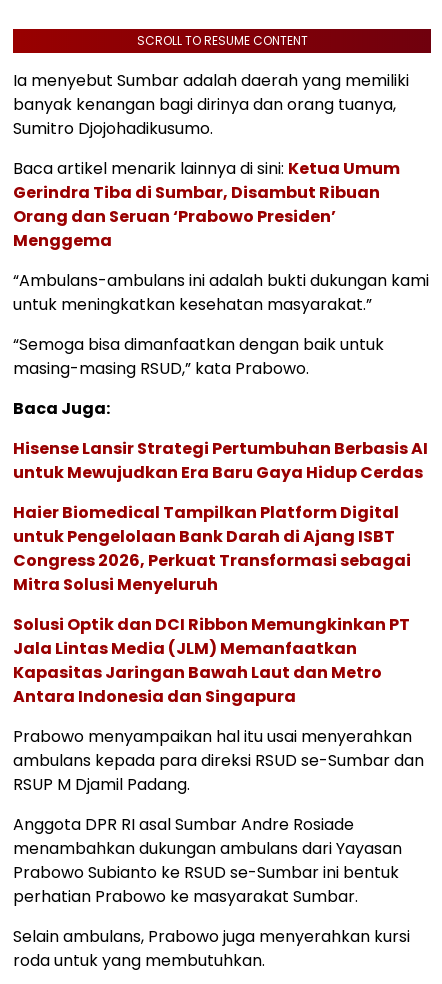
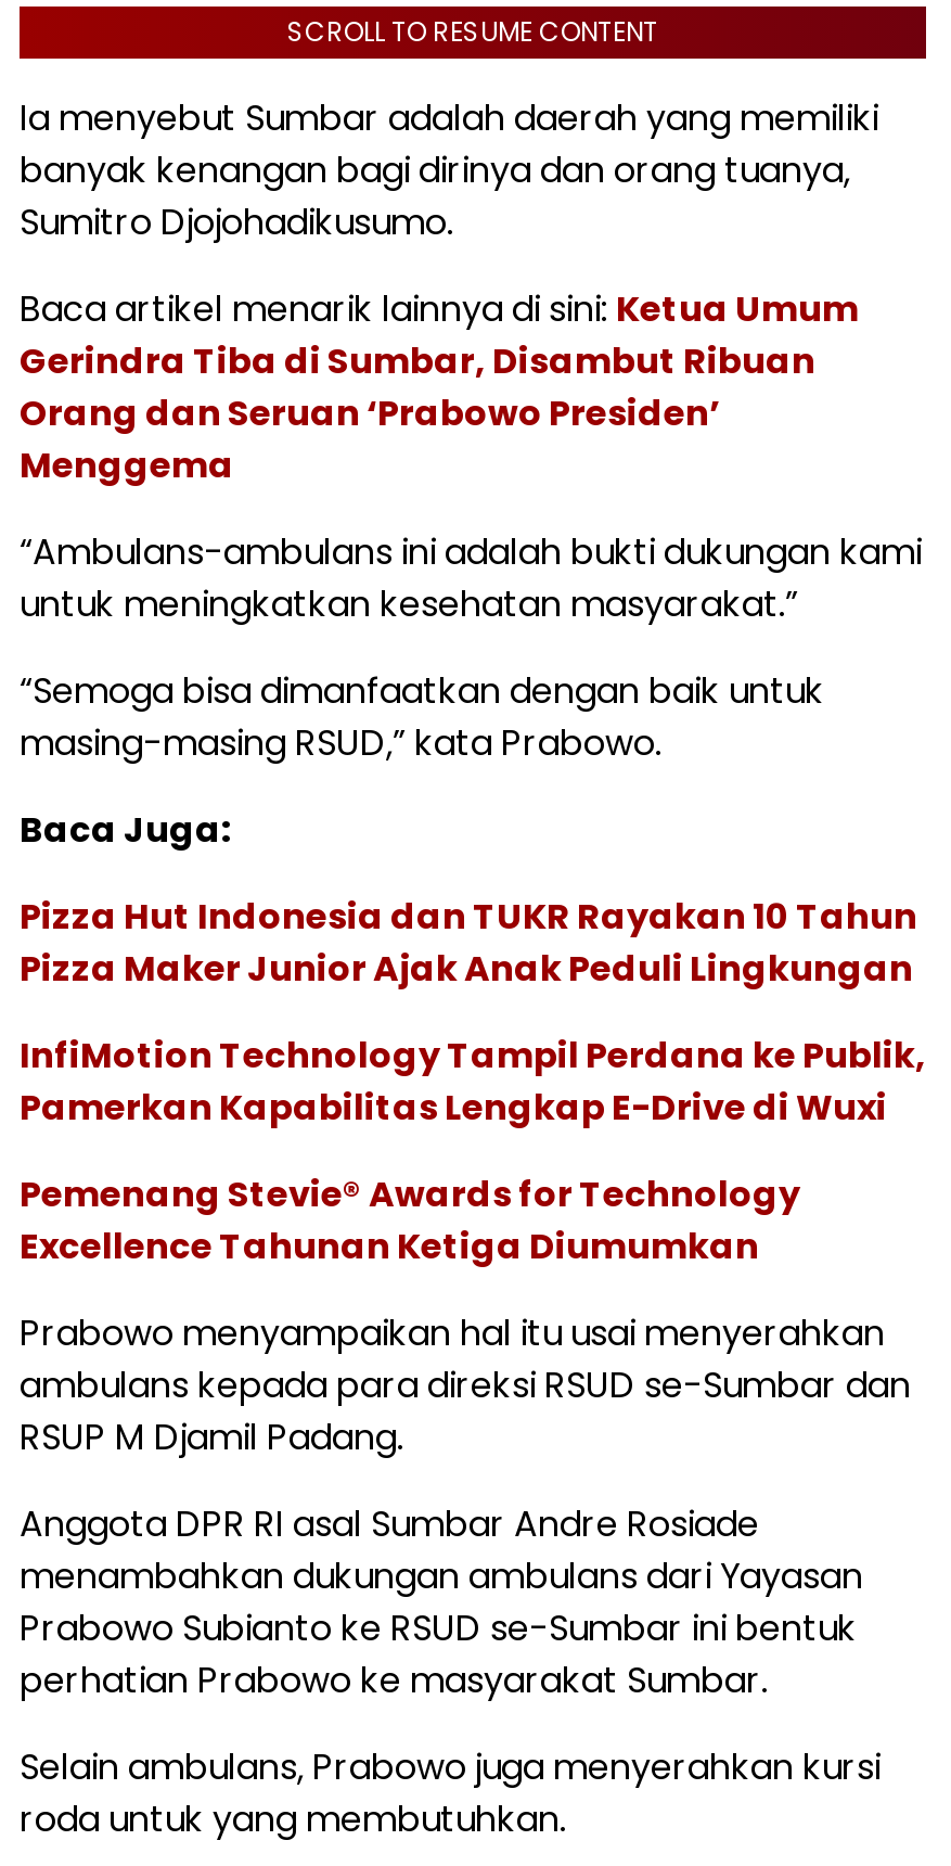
- Hisense Lansir Strategi Pertumbuhan Berbasis AI
- untuk Mewujudkan Era Baru Gaya Hidup Cerdas
+ Pizza Hut Indonesia dan TUKR Rayakan 10 Tahun
+ Pizza Maker Junior Ajak Anak Peduli Lingkungan

- Haier Biomedical Tampilkan Platform Digital
- untuk Pengelolaan Bank Darah di Ajang ISBT
- Congress 2026, Perkuat Transformasi sebagai
- Mitra Solusi Menyeluruh
+ InfiMotion Technology Tampil Perdana ke Publik,
+ Pamerkan Kapabilitas Lengkap E-Drive di Wuxi

- Solusi Optik dan DCI Ribbon Memungkinkan PT
- Jala Lintas Media (JLM) Memanfaatkan
- Kapasitas Jaringan Bawah Laut dan Metro
- Antara Indonesia dan Singapura
+ Pemenang Stevie® Awards for Technology
+ Excellence Tahunan Ketiga Diumumkan
